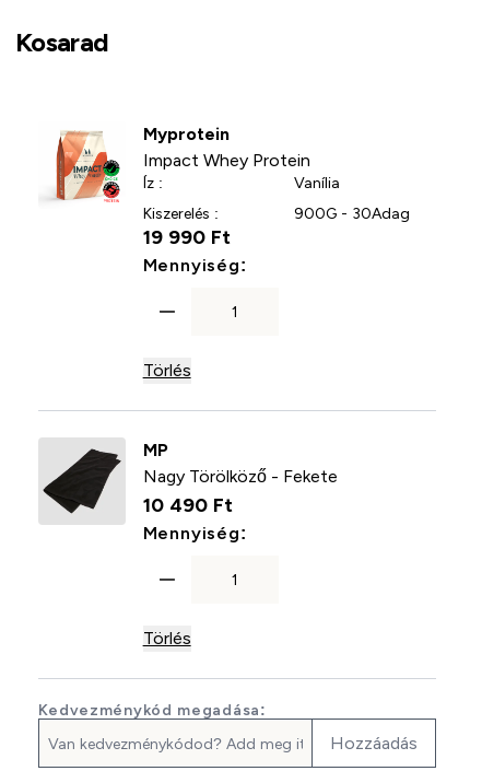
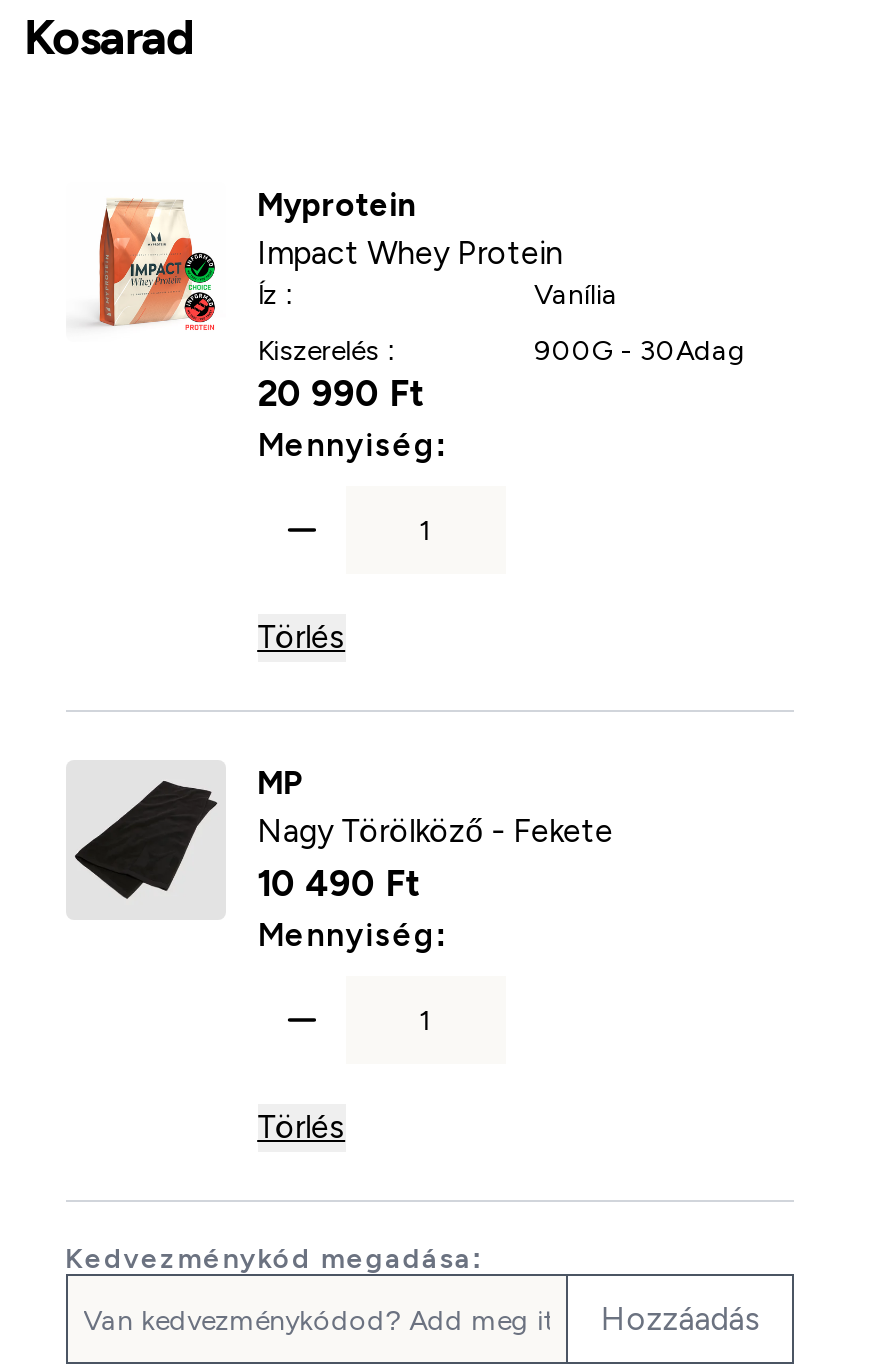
- 19 990 Ft
+ 20 990 Ft
